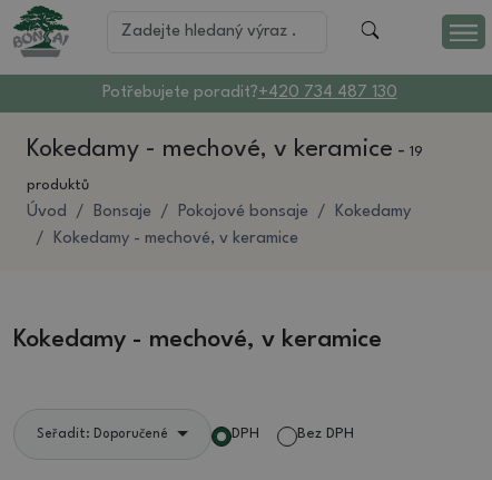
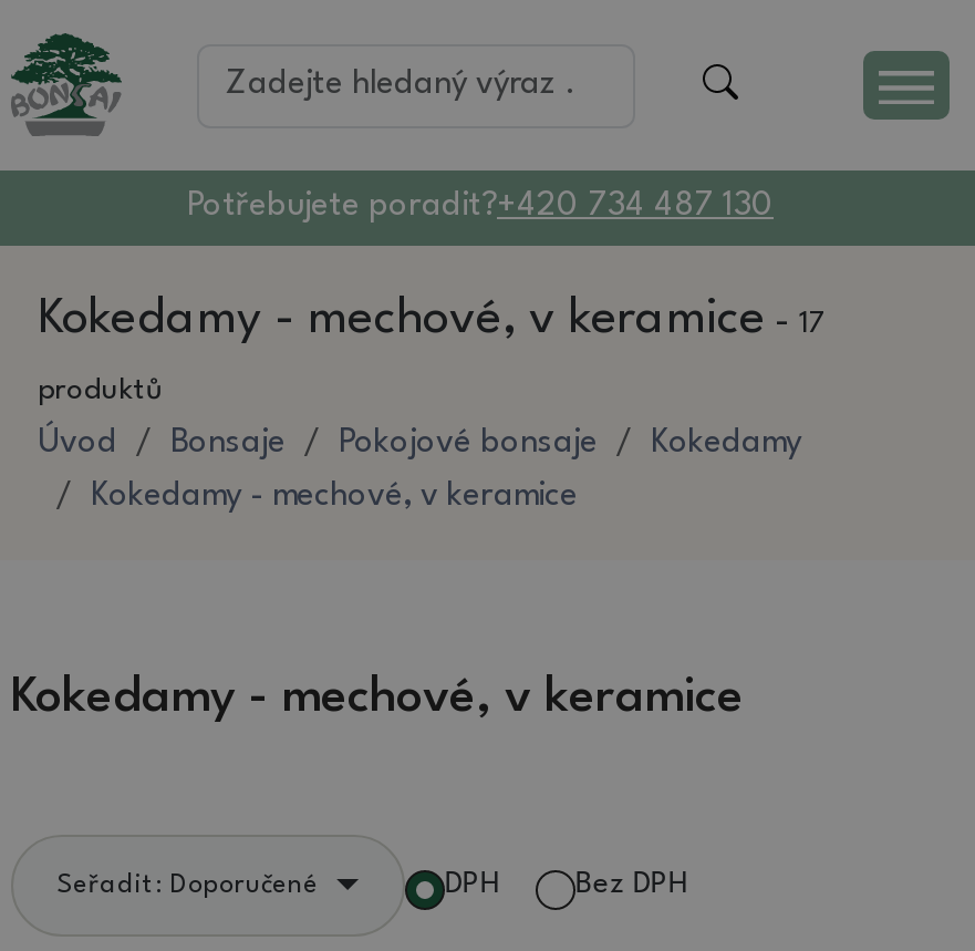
- Kokedamy - mechové, v keramice - 19
+ Kokedamy - mechové, v keramice - 17
